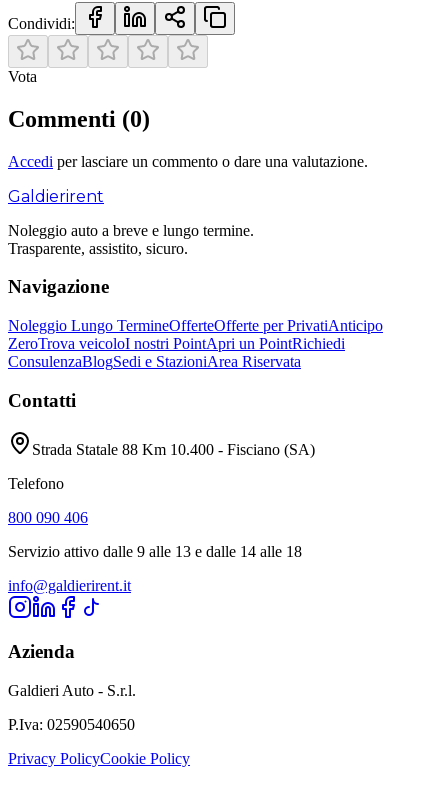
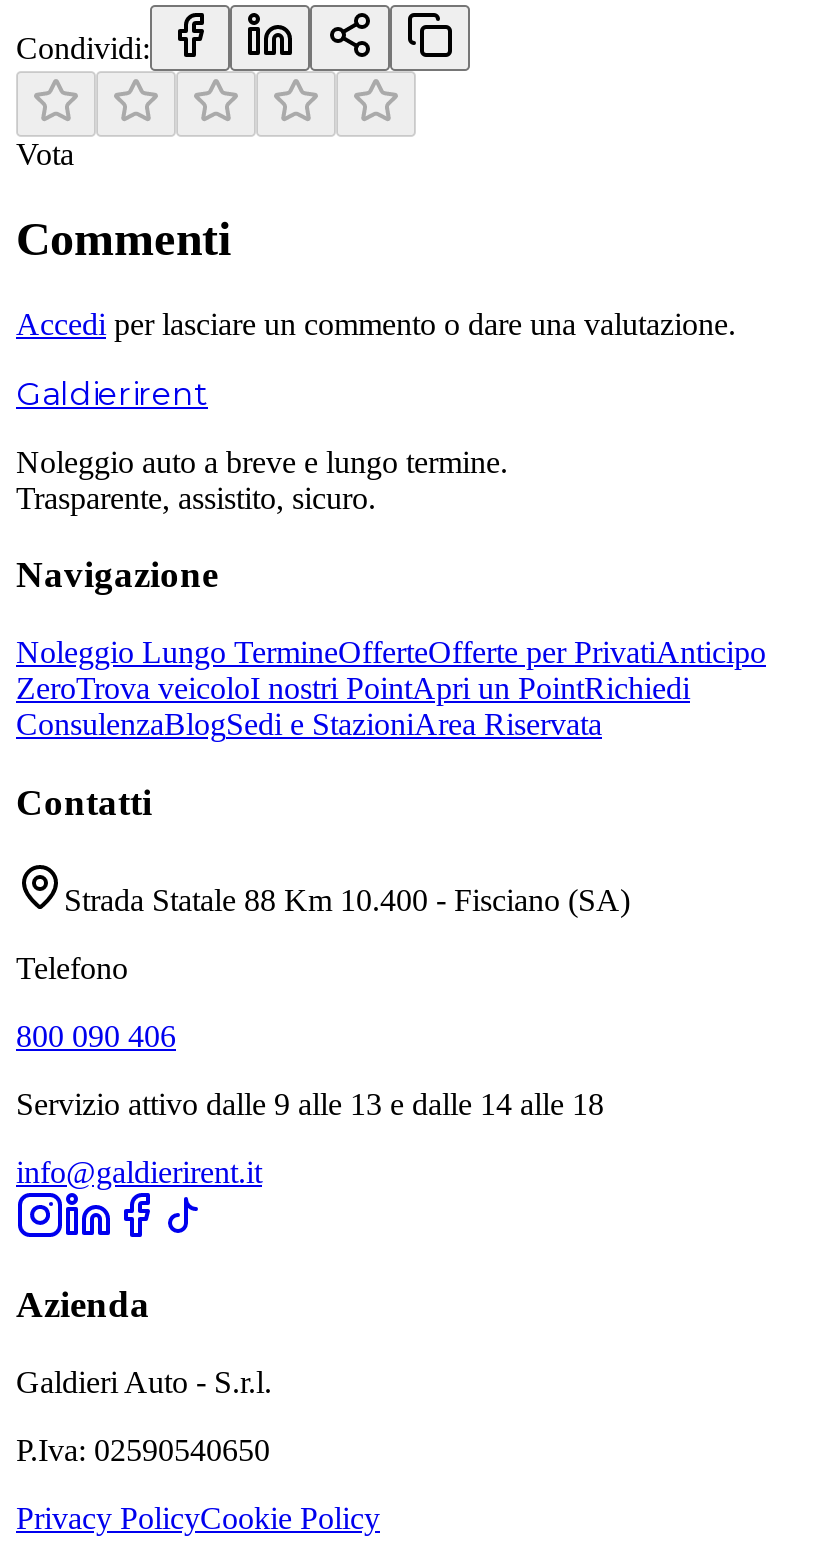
- Commenti (0)
+ Commenti
